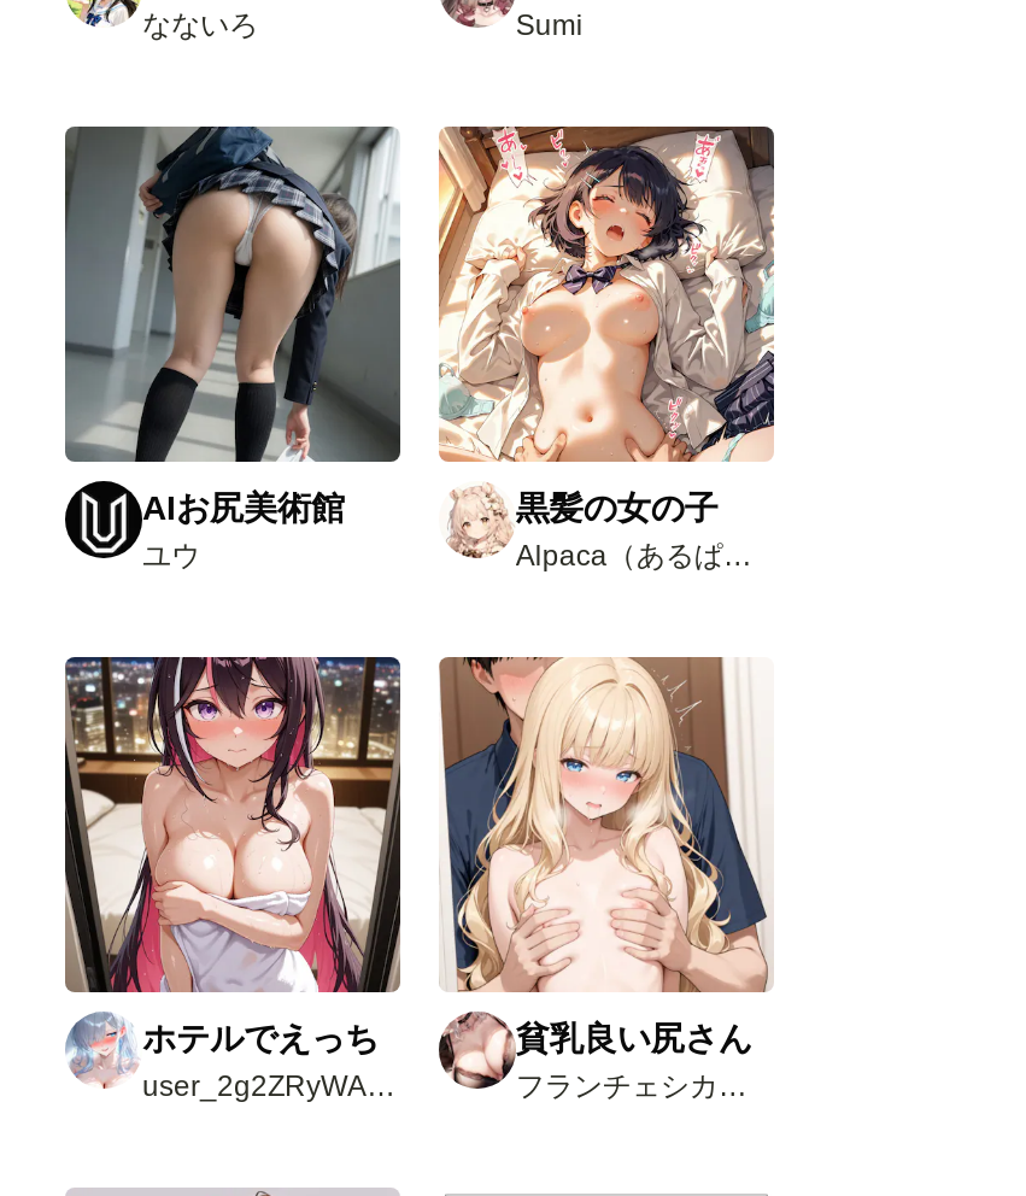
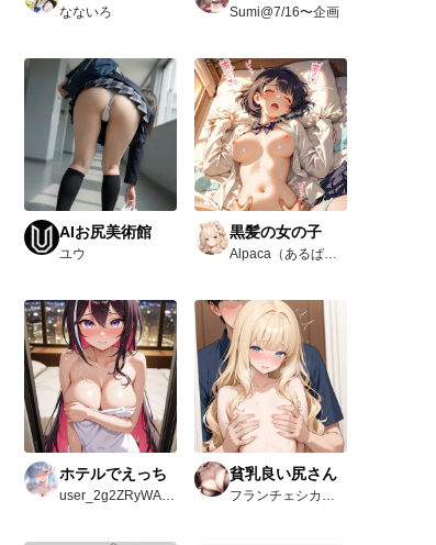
- Sumi
+ Sumi@7/16〜企画
